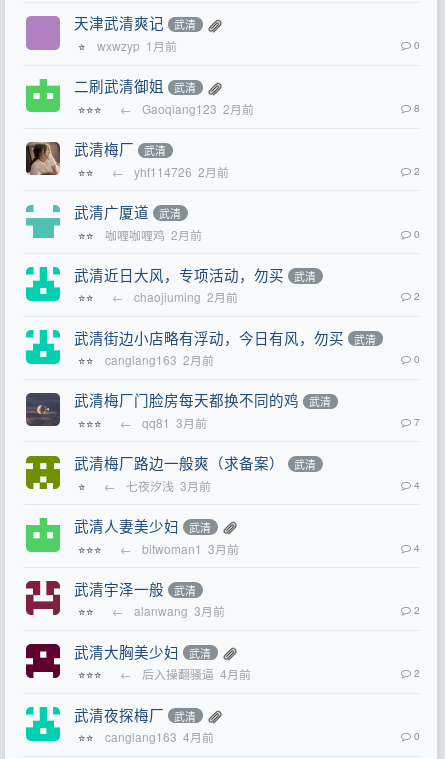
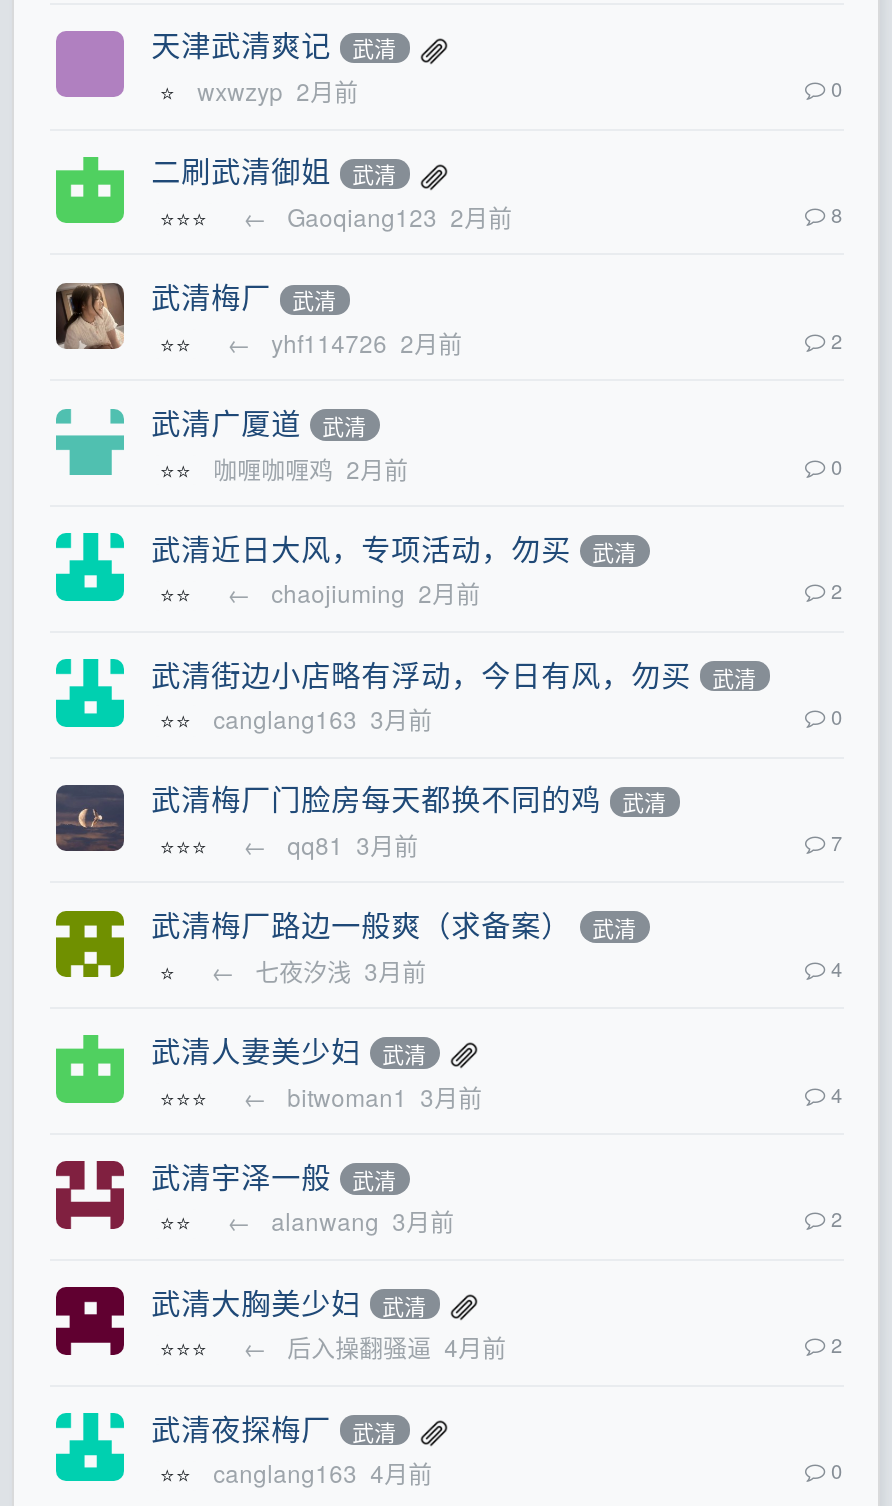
- wxwzyp 1月前
+ wxwzyp 2月前

- canglang163 2月前
+ canglang163 3月前
